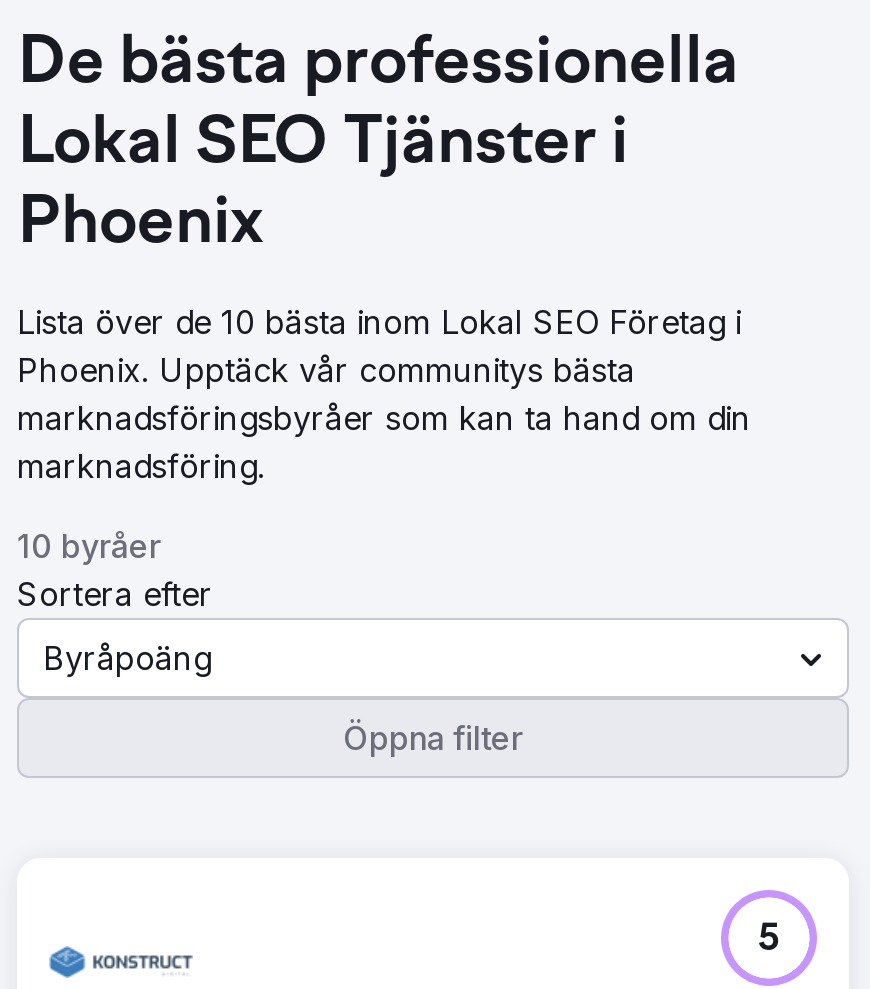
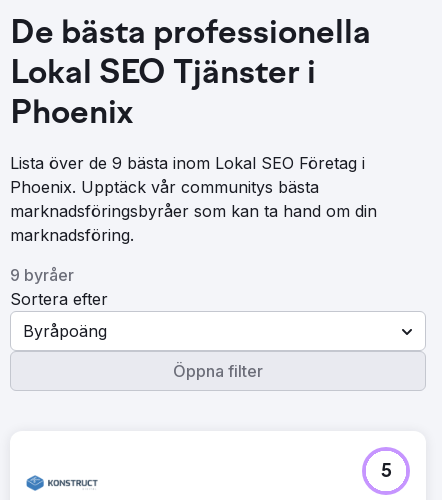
- Lista över de 10 bästa inom Lokal SEO Företag i
+ Lista över de 9 bästa inom Lokal SEO Företag i

- 10 byråer
+ 9 byråer
